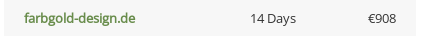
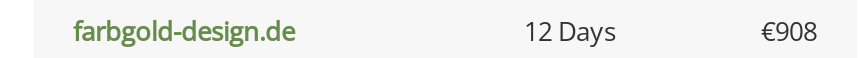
- 14 Days
+ 12 Days
